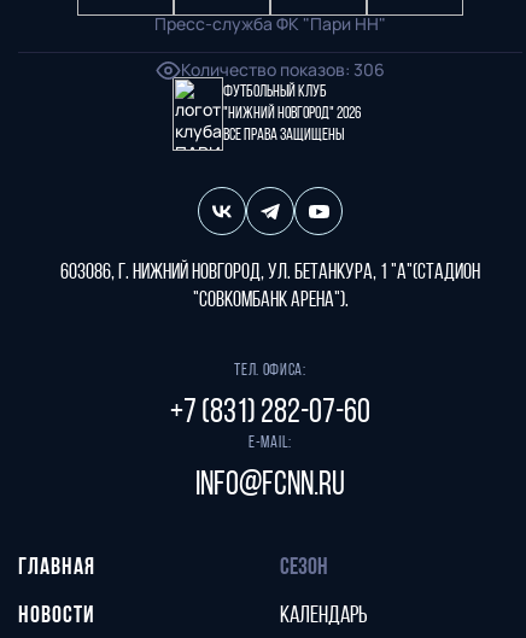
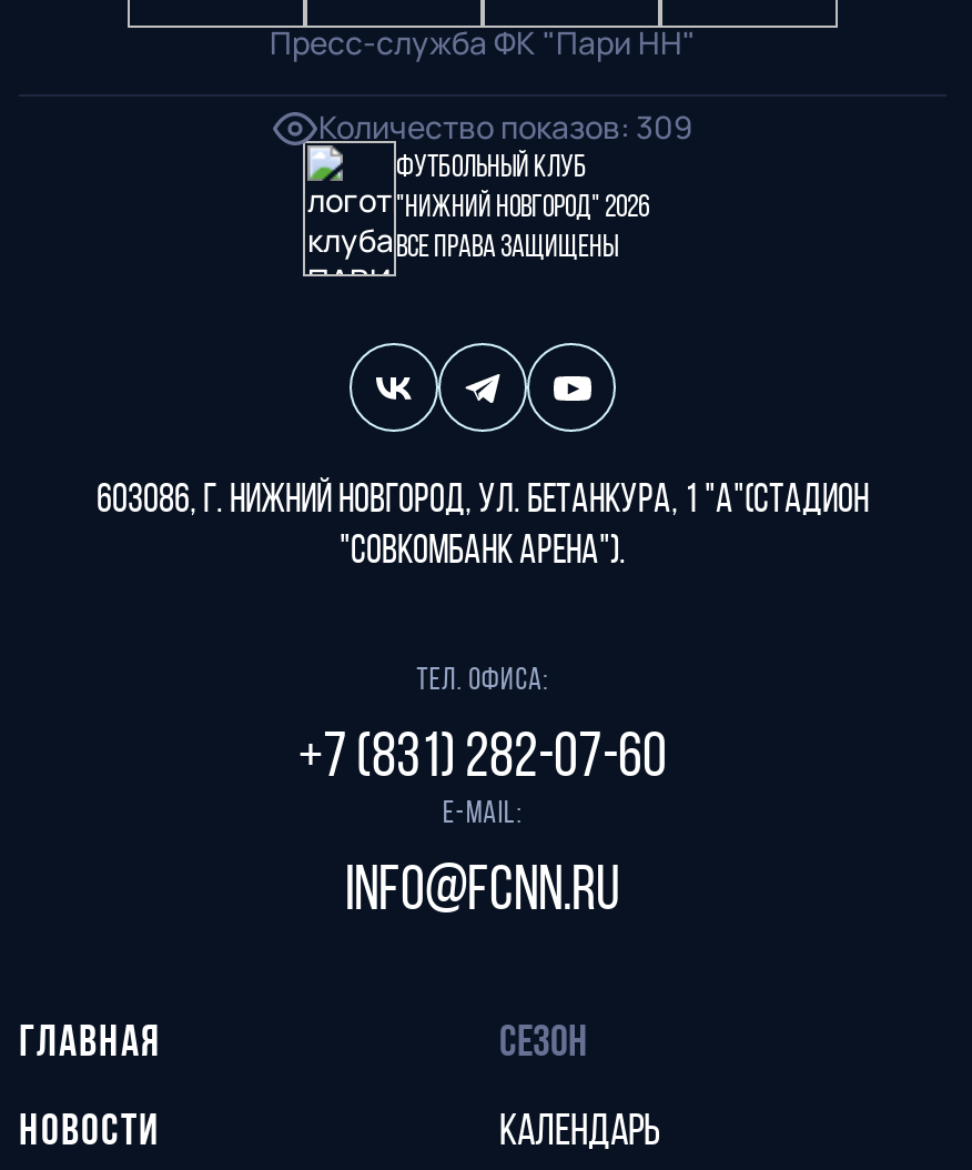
- Количество показов: 306
+ Количество показов: 309
